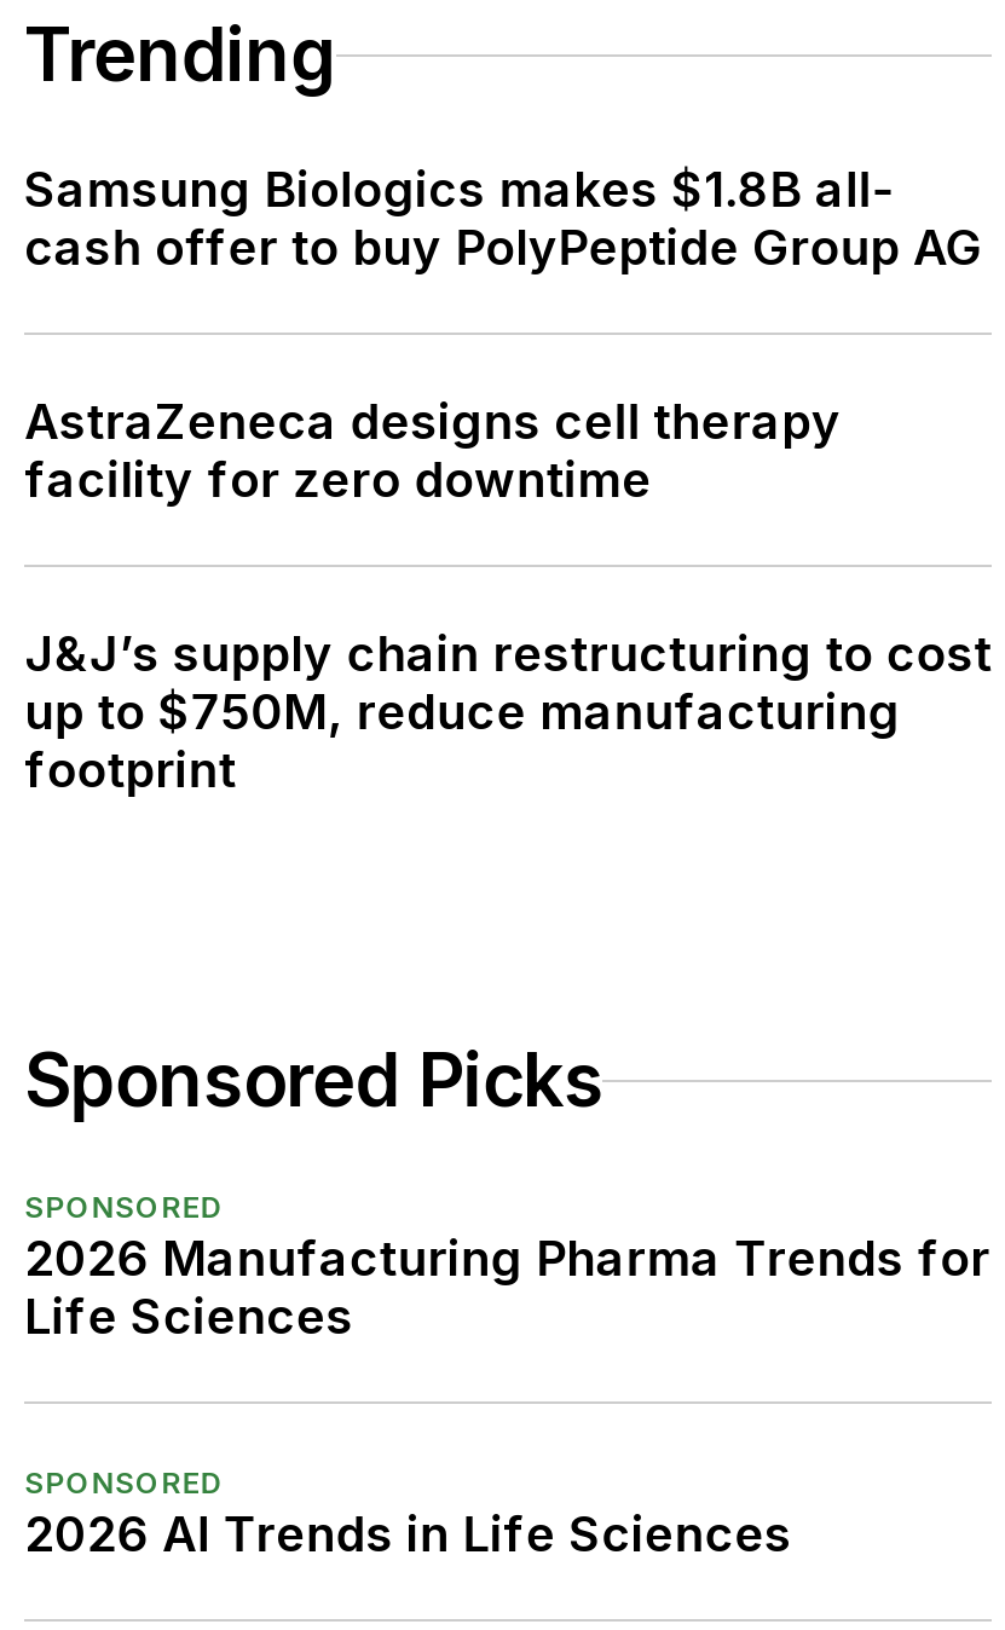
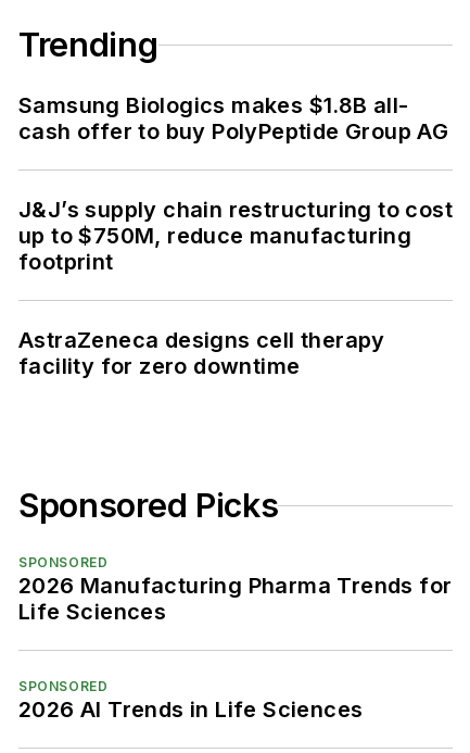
moved down: AstraZeneca designs cell therapy | facility for zero downtime

moved up: J&J’s supply chain restructuring to cost | up to $750M, reduce manufacturing | footprint
